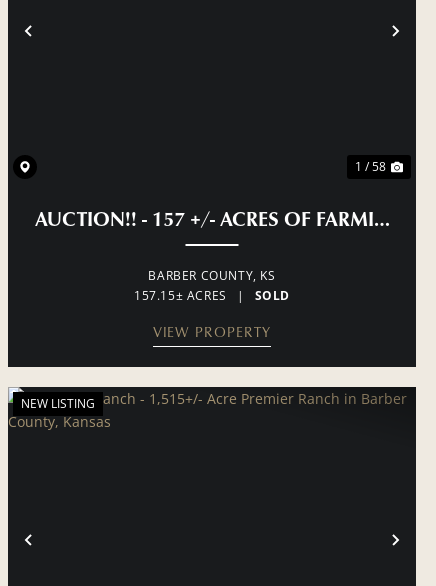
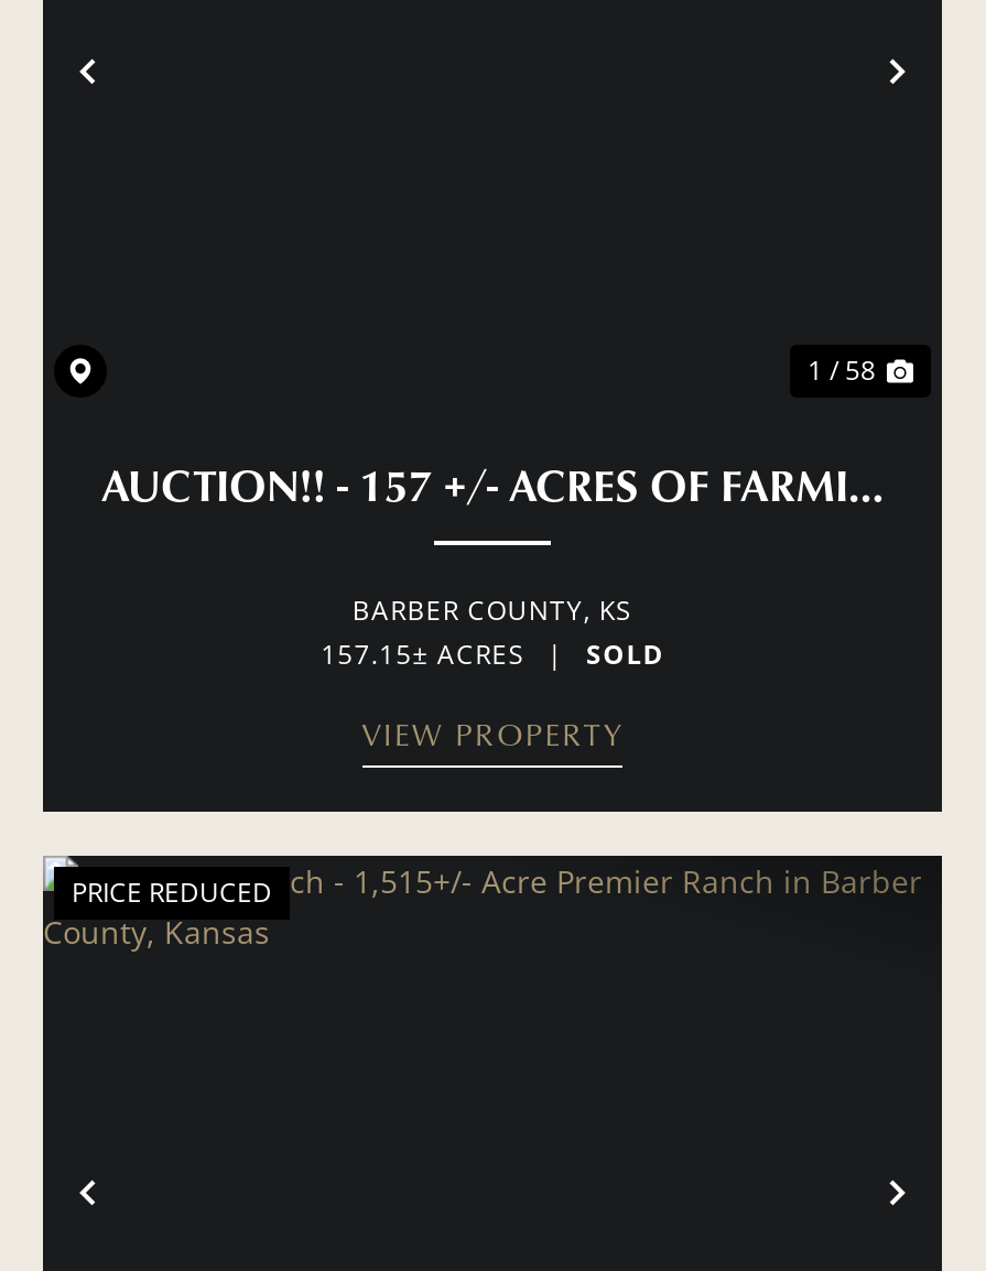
- NEW LISTING
+ PRICE REDUCED
